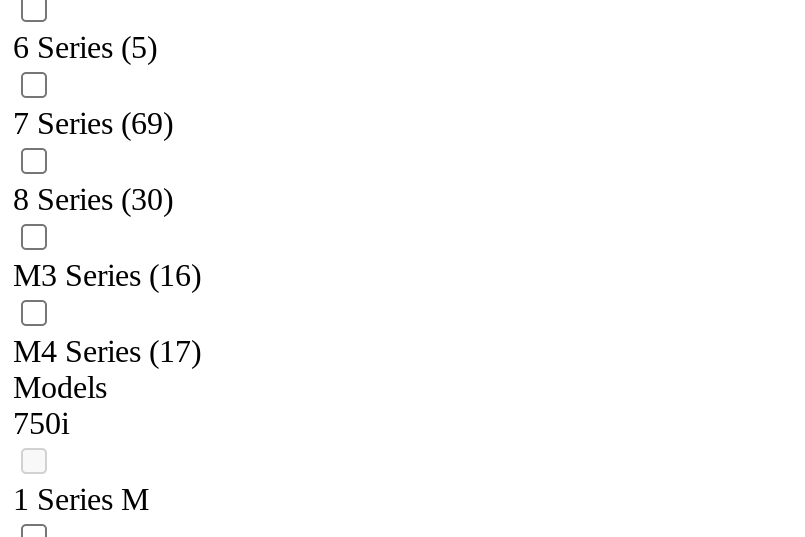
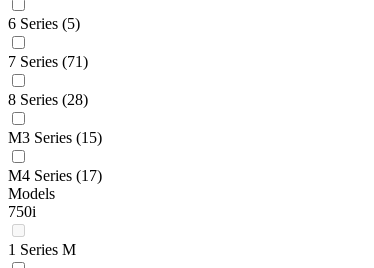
- 7 Series (69)
+ 7 Series (71)

- 8 Series (30)
+ 8 Series (28)

- M3 Series (16)
+ M3 Series (15)
